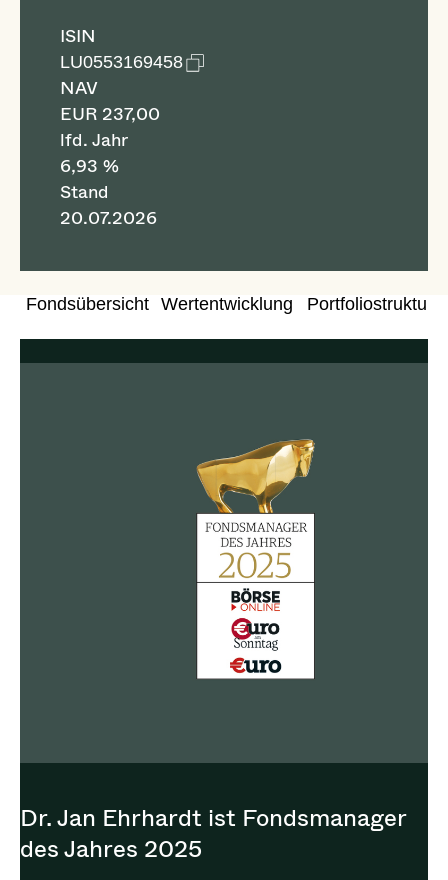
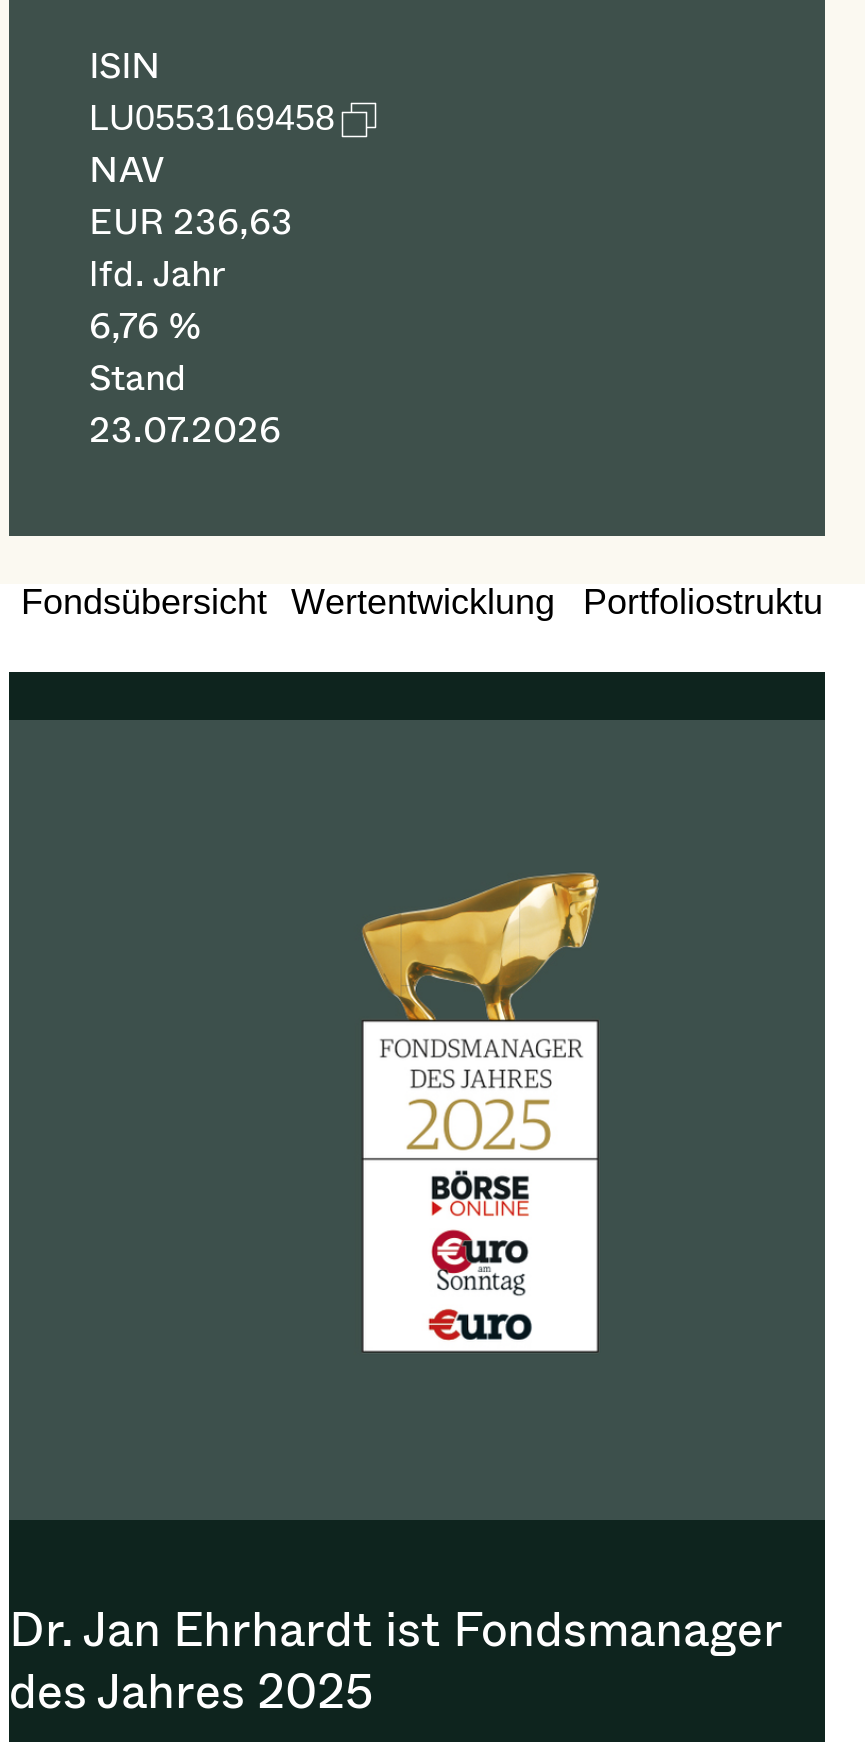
- EUR 237,00
+ EUR 236,63

- 6,93 %
+ 6,76 %

- 20.07.2026
+ 23.07.2026
